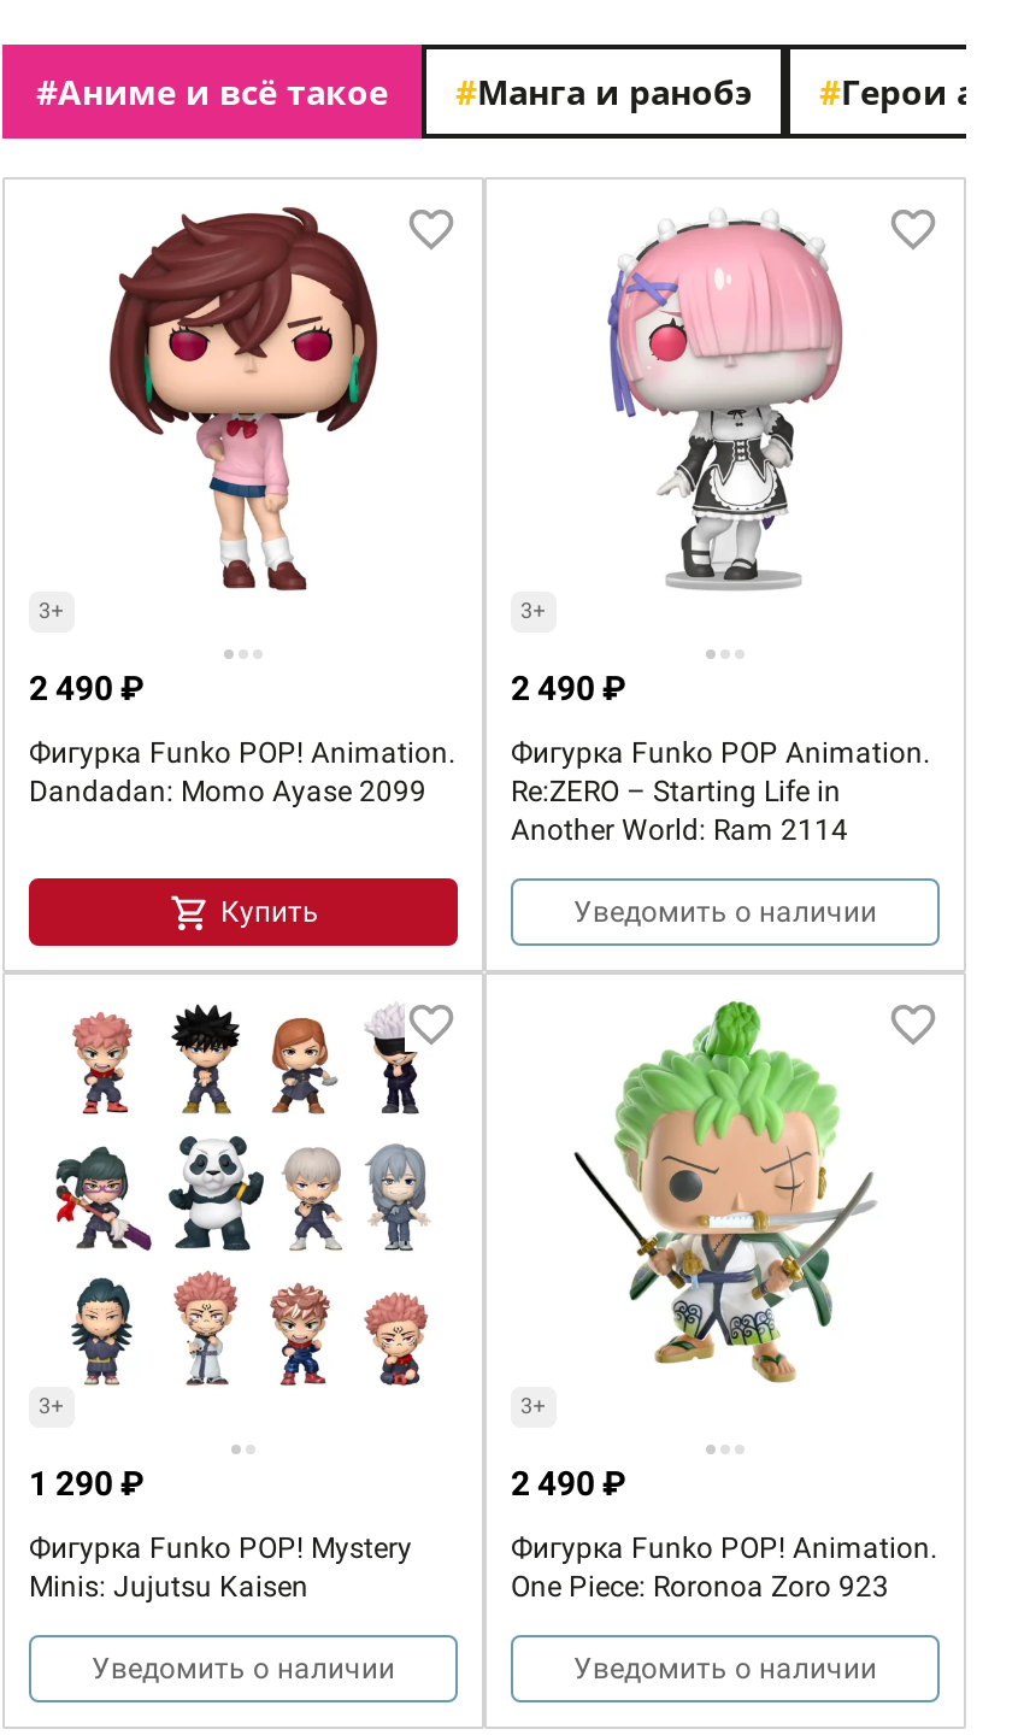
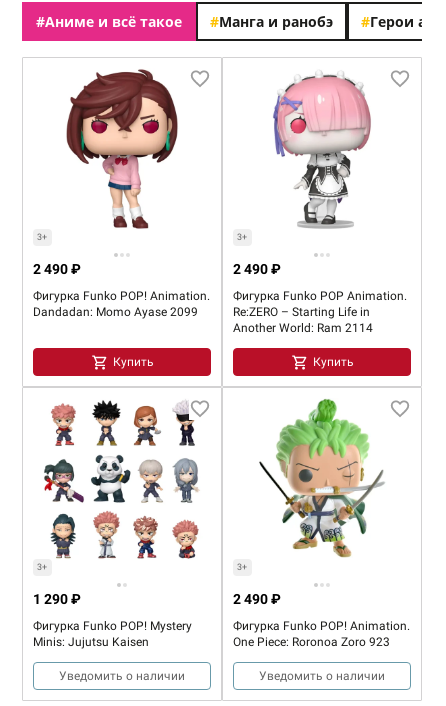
- Уведомить о наличии
+ Купить
